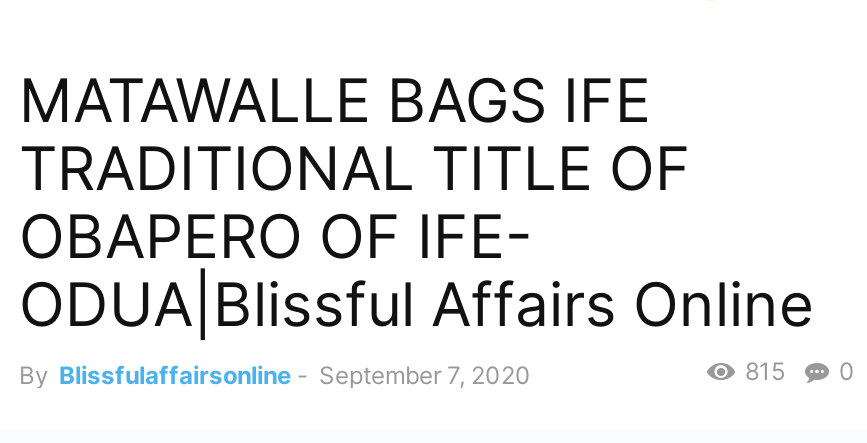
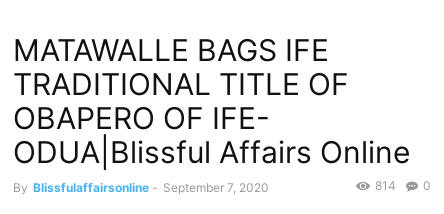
- 815 0
+ 814 0
